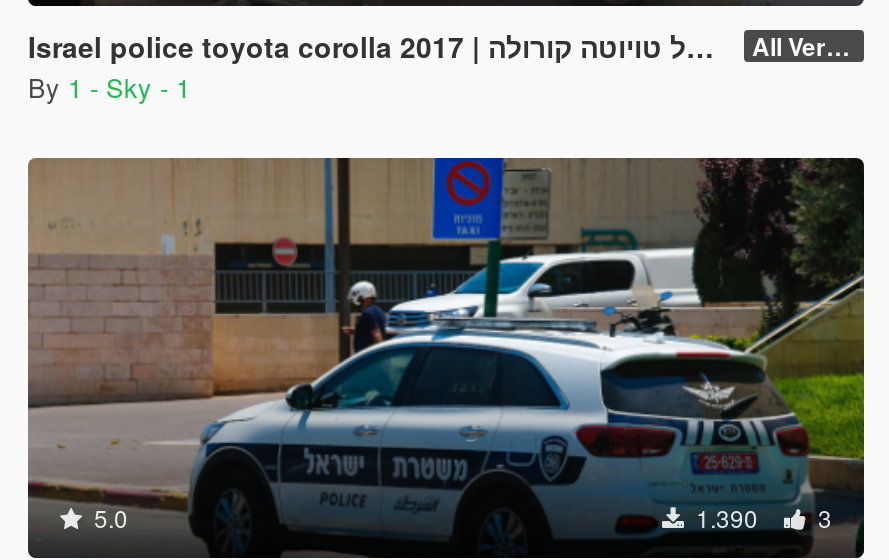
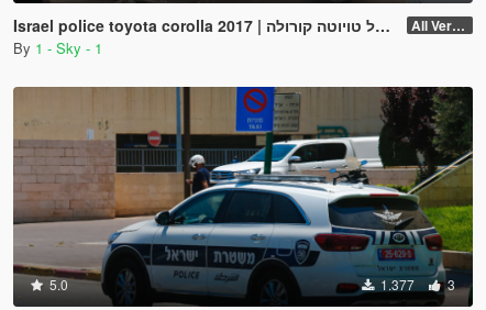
- 1.390 3
+ 1.377 3
